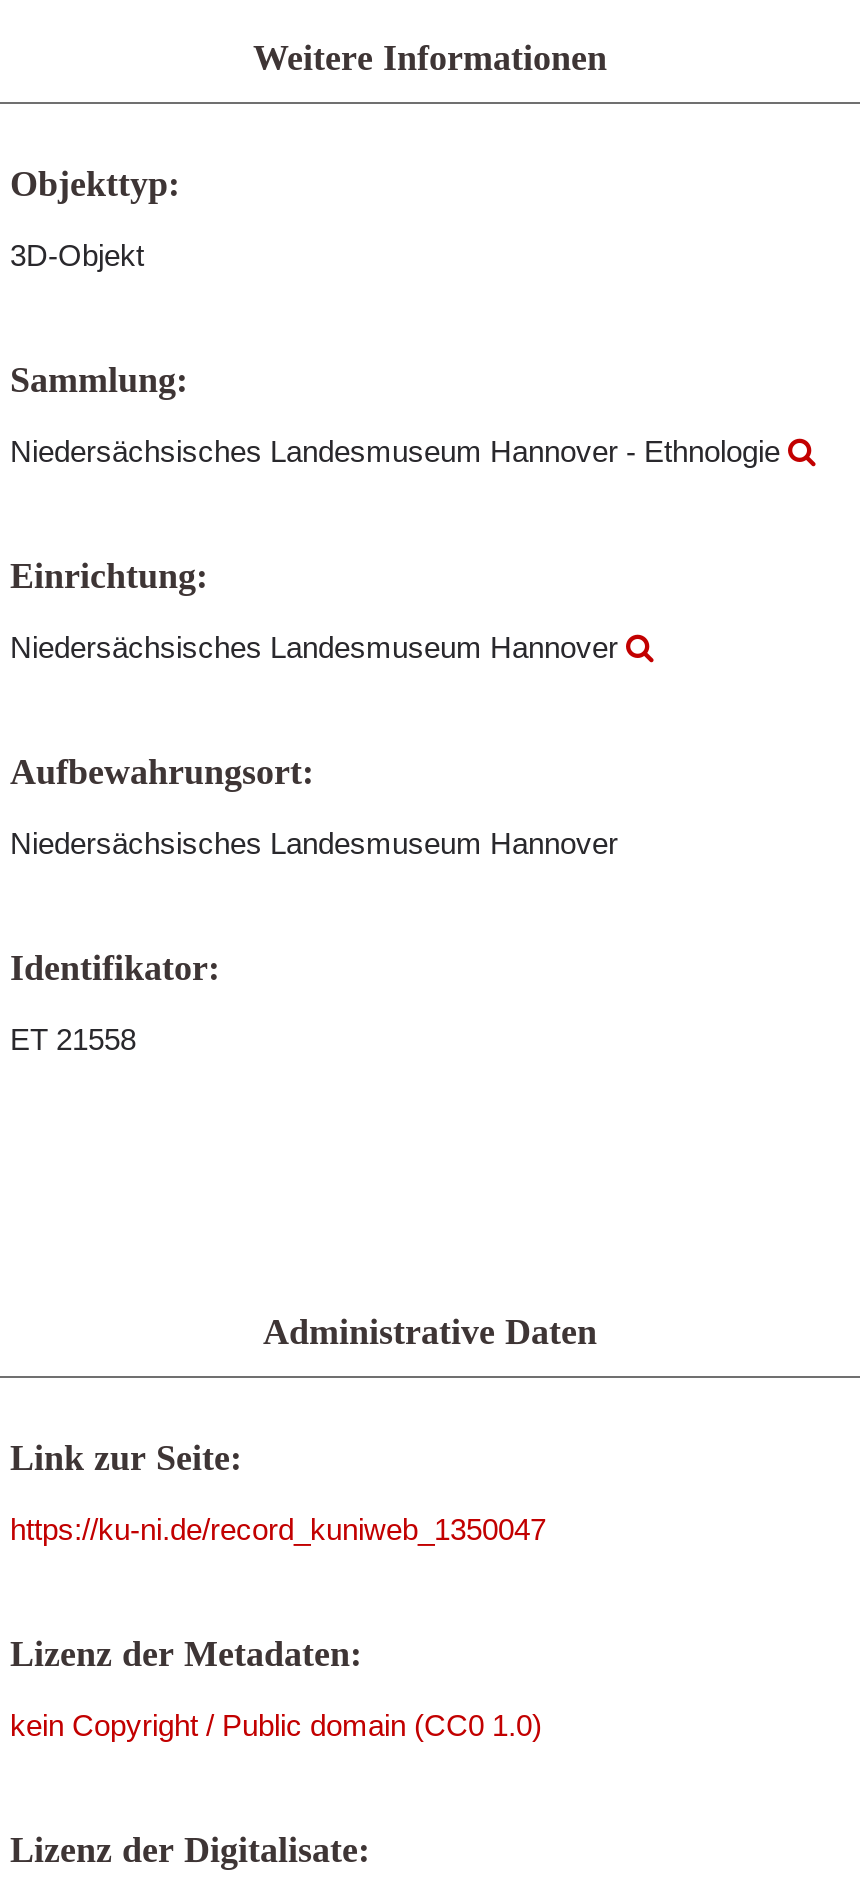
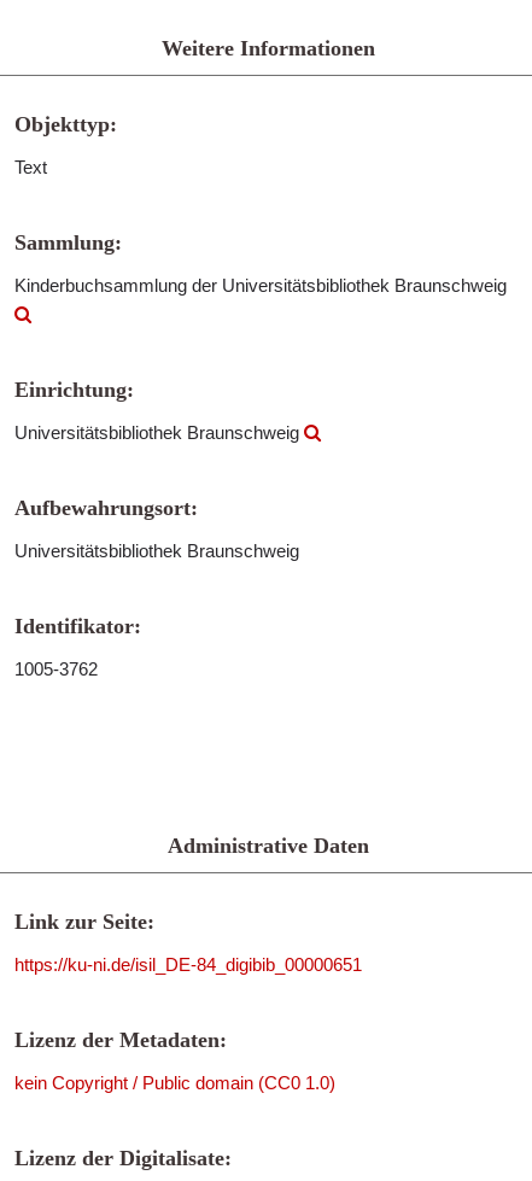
- 3D-Objekt
+ Text

- Niedersächsisches Landesmuseum Hannover - Ethnologie
+ Kinderbuchsammlung der Universitätsbibliothek Braunschweig

- Niedersächsisches Landesmuseum Hannover
+ Universitätsbibliothek Braunschweig

- Niedersächsisches Landesmuseum Hannover
+ Universitätsbibliothek Braunschweig

- ET 21558
+ 1005-3762

- https://ku-ni.de/record_kuniweb_1350047
+ https://ku-ni.de/isil_DE-84_digibib_00000651
